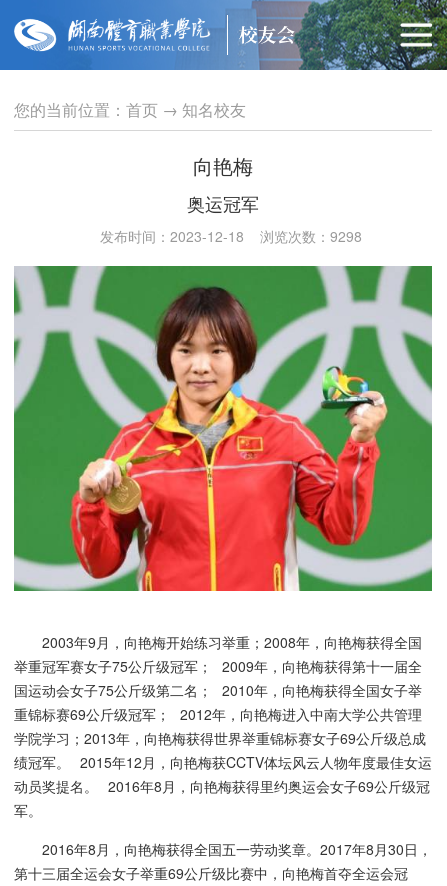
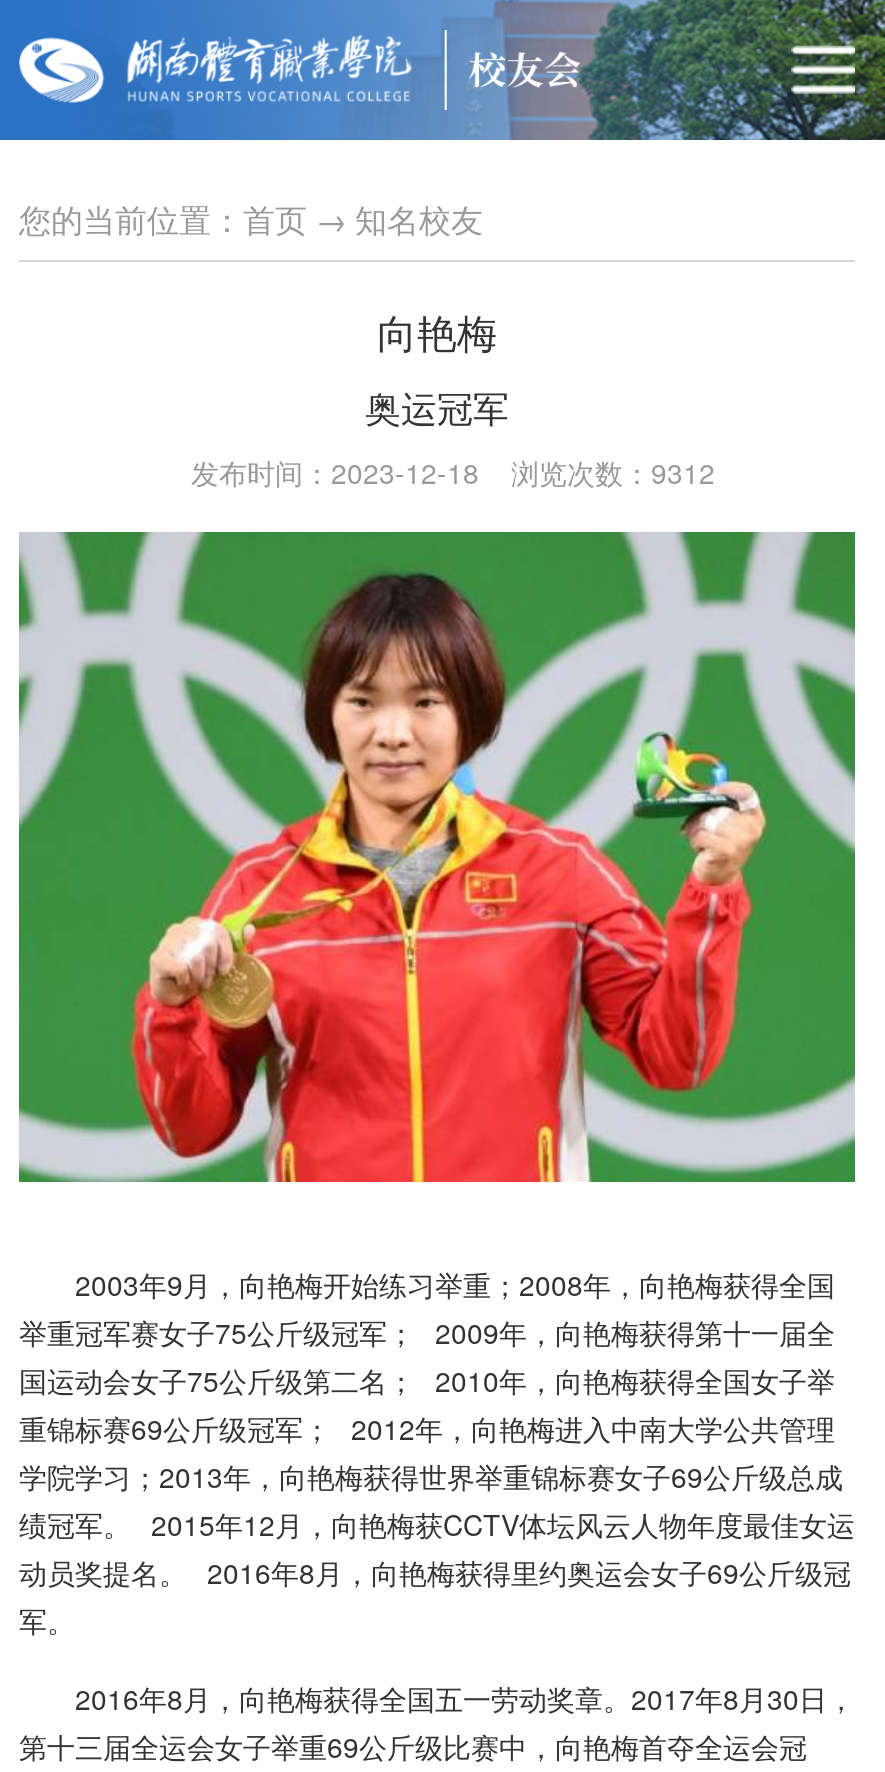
- 发布时间：2023-12-18 浏览次数：9298
+ 发布时间：2023-12-18 浏览次数：9312
